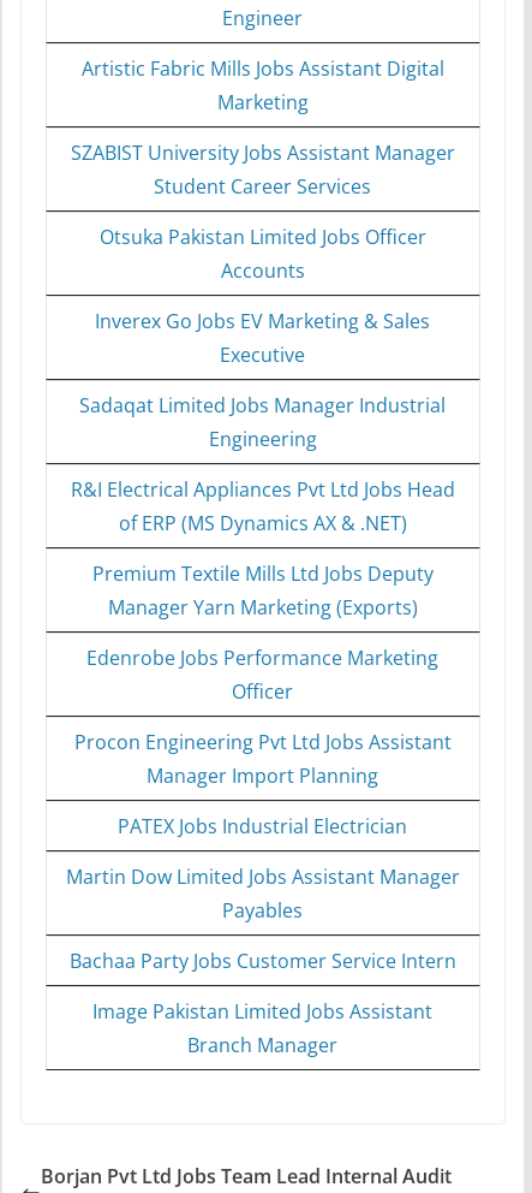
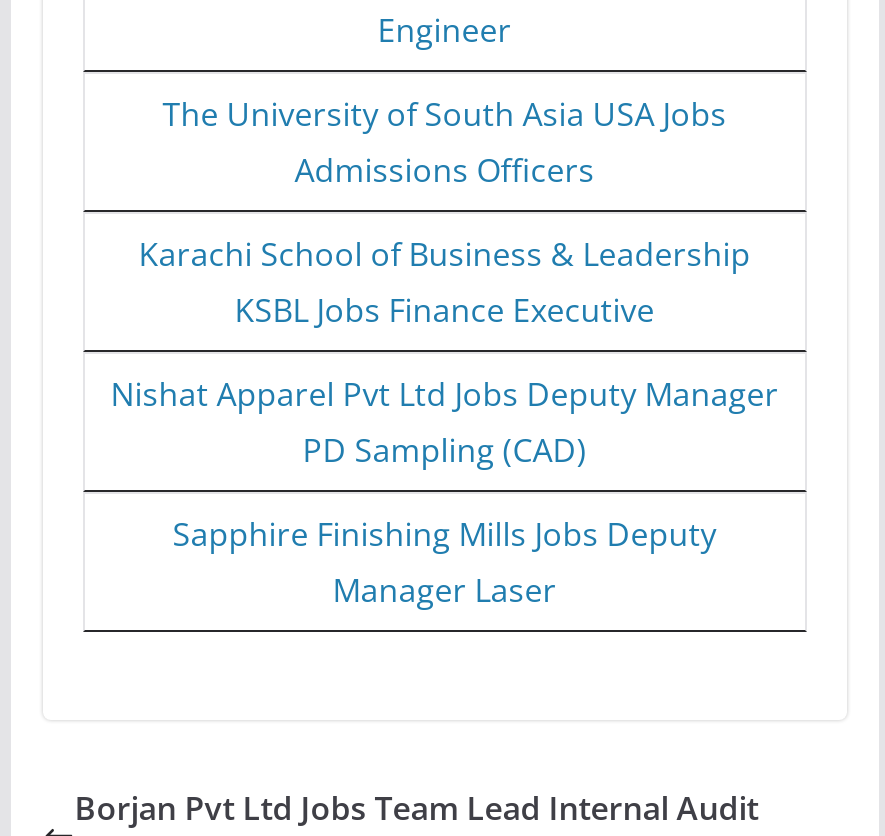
- Artistic Fabric Mills Jobs Assistant Digital
- Marketing
- SZABIST University Jobs Assistant Manager
- Student Career Services
- Otsuka Pakistan Limited Jobs Officer
- Accounts
- Inverex Go Jobs EV Marketing & Sales
- Executive
- Sadaqat Limited Jobs Manager Industrial
- Engineering
- R&I Electrical Appliances Pvt Ltd Jobs Head
- of ERP (MS Dynamics AX & .NET)
- Premium Textile Mills Ltd Jobs Deputy
- Manager Yarn Marketing (Exports)
- Edenrobe Jobs Performance Marketing
- Officer
- Procon Engineering Pvt Ltd Jobs Assistant
- Manager Import Planning
- PATEX Jobs Industrial Electrician
- Martin Dow Limited Jobs Assistant Manager
- Payables
- Bachaa Party Jobs Customer Service Intern
- Image Pakistan Limited Jobs Assistant
- Branch Manager
+ The University of South Asia USA Jobs
+ Admissions Officers
+ Karachi School of Business & Leadership
+ KSBL Jobs Finance Executive
+ Nishat Apparel Pvt Ltd Jobs Deputy Manager
+ PD Sampling (CAD)
+ Sapphire Finishing Mills Jobs Deputy
+ Manager Laser
